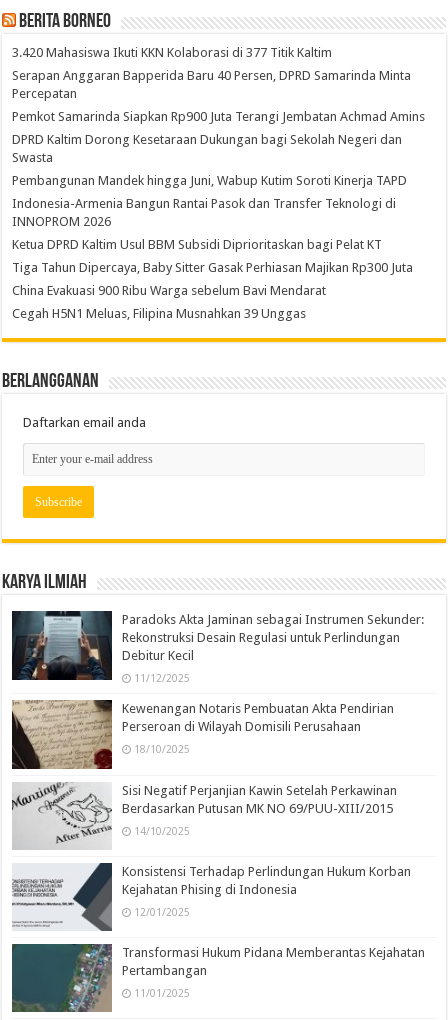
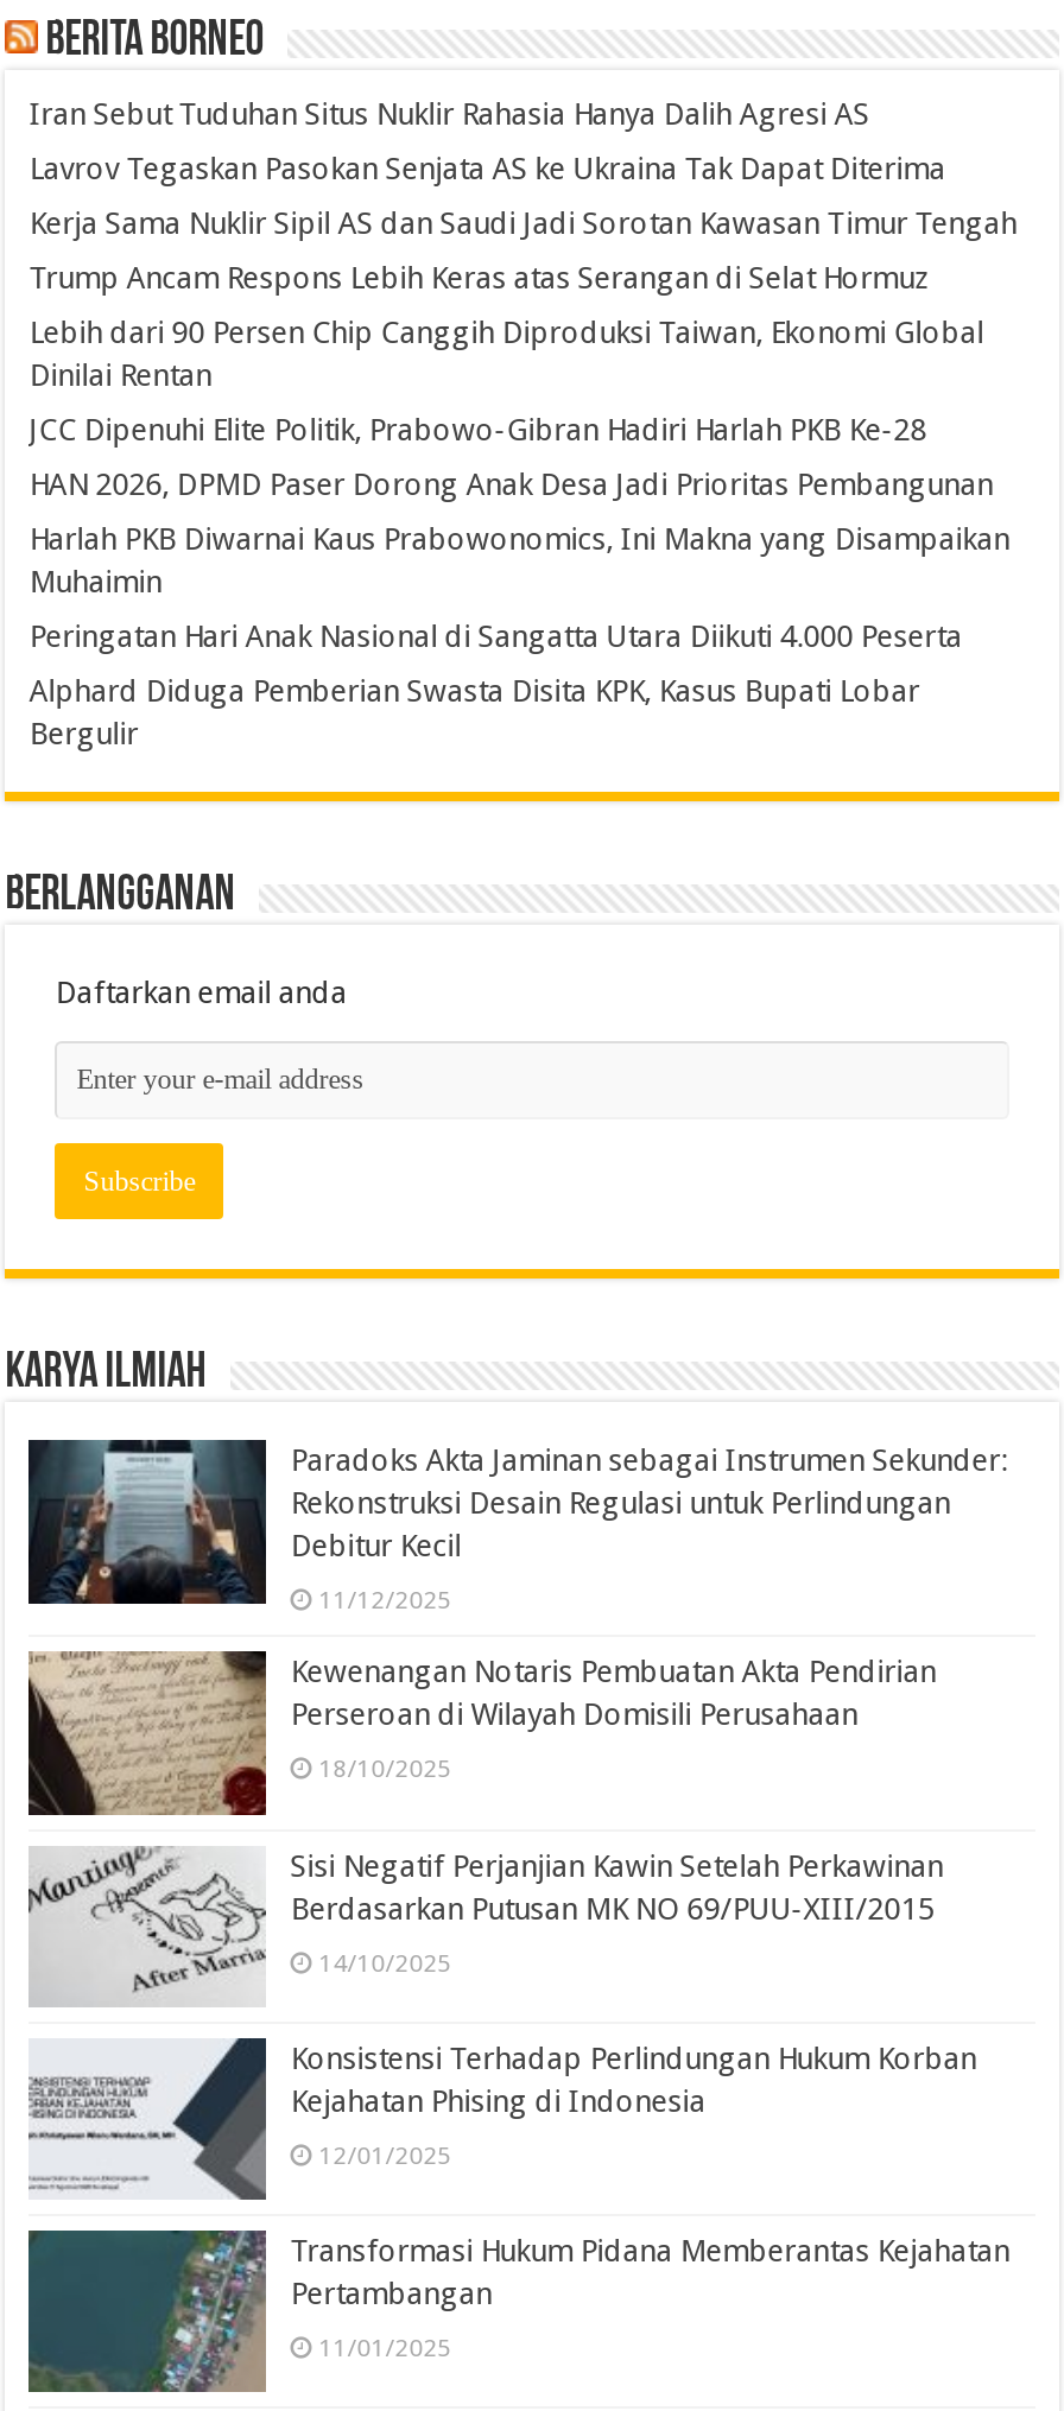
- 3.420 Mahasiswa Ikuti KKN Kolaborasi di 377 Titik Kaltim
+ Iran Sebut Tuduhan Situs Nuklir Rahasia Hanya Dalih Agresi AS

- Serapan Anggaran Bapperida Baru 40 Persen, DPRD Samarinda Minta
- Percepatan
+ Lavrov Tegaskan Pasokan Senjata AS ke Ukraina Tak Dapat Diterima

- Pemkot Samarinda Siapkan Rp900 Juta Terangi Jembatan Achmad Amins
+ Kerja Sama Nuklir Sipil AS dan Saudi Jadi Sorotan Kawasan Timur Tengah

- DPRD Kaltim Dorong Kesetaraan Dukungan bagi Sekolah Negeri dan
- Swasta
+ Trump Ancam Respons Lebih Keras atas Serangan di Selat Hormuz

- Pembangunan Mandek hingga Juni, Wabup Kutim Soroti Kinerja TAPD
+ Lebih dari 90 Persen Chip Canggih Diproduksi Taiwan, Ekonomi Global
+ Dinilai Rentan

- Indonesia-Armenia Bangun Rantai Pasok dan Transfer Teknologi di
- INNOPROM 2026
+ JCC Dipenuhi Elite Politik, Prabowo-Gibran Hadiri Harlah PKB Ke-28

- Ketua DPRD Kaltim Usul BBM Subsidi Diprioritaskan bagi Pelat KT
+ HAN 2026, DPMD Paser Dorong Anak Desa Jadi Prioritas Pembangunan

- Tiga Tahun Dipercaya, Baby Sitter Gasak Perhiasan Majikan Rp300 Juta
+ Harlah PKB Diwarnai Kaus Prabowonomics, Ini Makna yang Disampaikan
+ Muhaimin

- China Evakuasi 900 Ribu Warga sebelum Bavi Mendarat
+ Peringatan Hari Anak Nasional di Sangatta Utara Diikuti 4.000 Peserta

- Cegah H5N1 Meluas, Filipina Musnahkan 39 Unggas
+ Alphard Diduga Pemberian Swasta Disita KPK, Kasus Bupati Lobar
+ Bergulir
